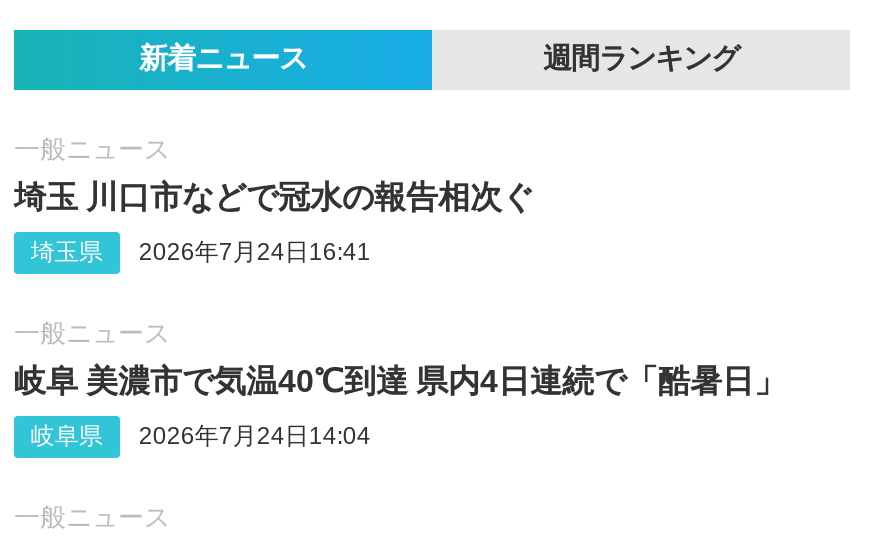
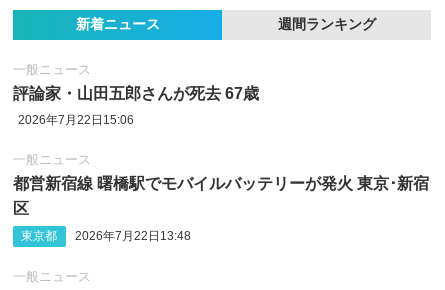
- 埼玉 川口市などで冠水の報告相次ぐ
+ 評論家・山田五郎さんが死去 67歳

- 埼玉県
- 2026年7月24日16:41
+ 2026年7月22日15:06

- 岐阜 美濃市で気温40℃到達 県内4日連続で「酷暑日」
- 岐阜県
- 2026年7月24日14:04
+ 都営新宿線 曙橋駅でモバイルバッテリーが発火 東京･新宿
+ 区
+ 東京都
+ 2026年7月22日13:48
